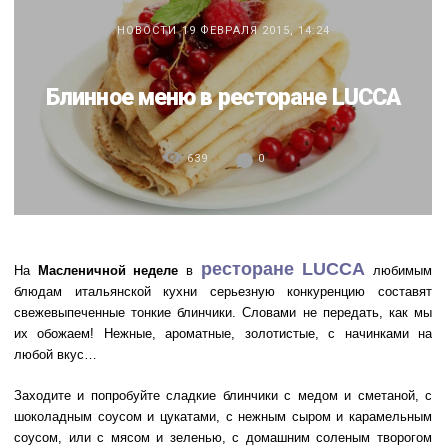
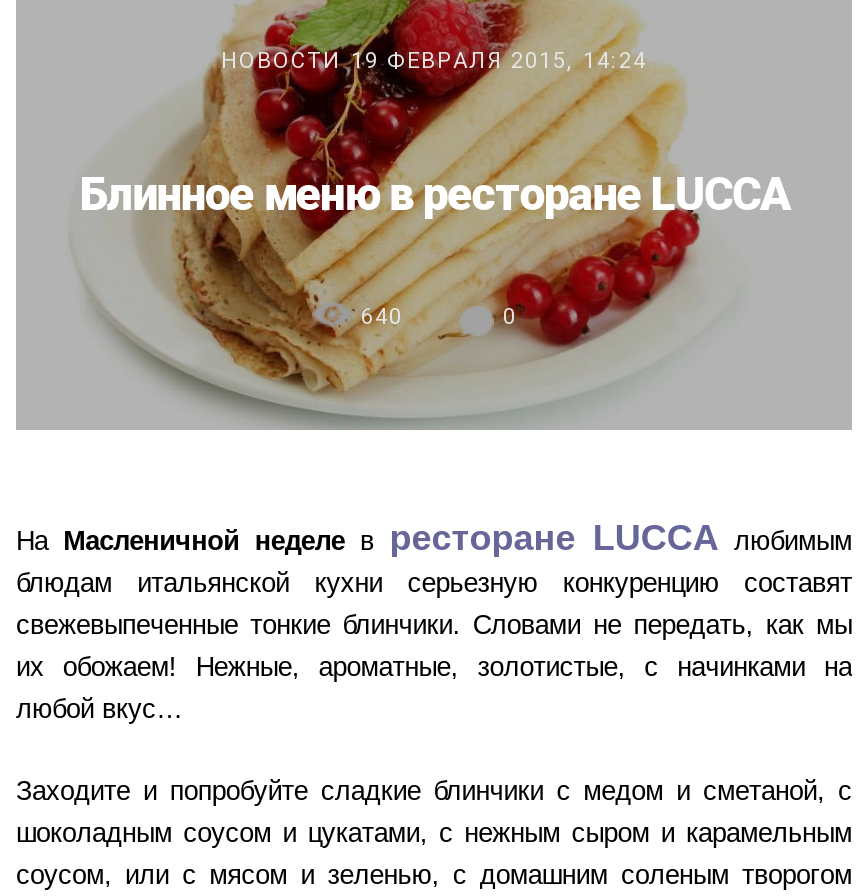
- 639
+ 640
